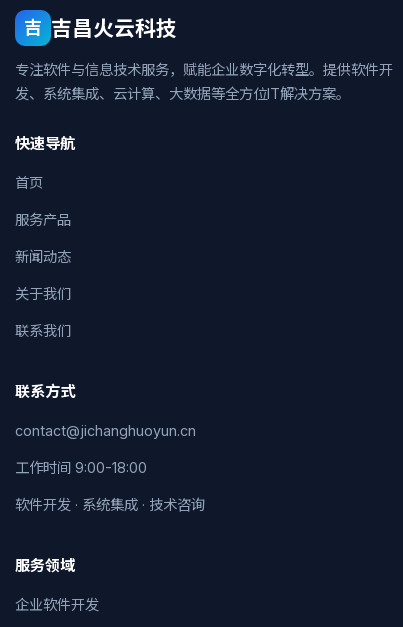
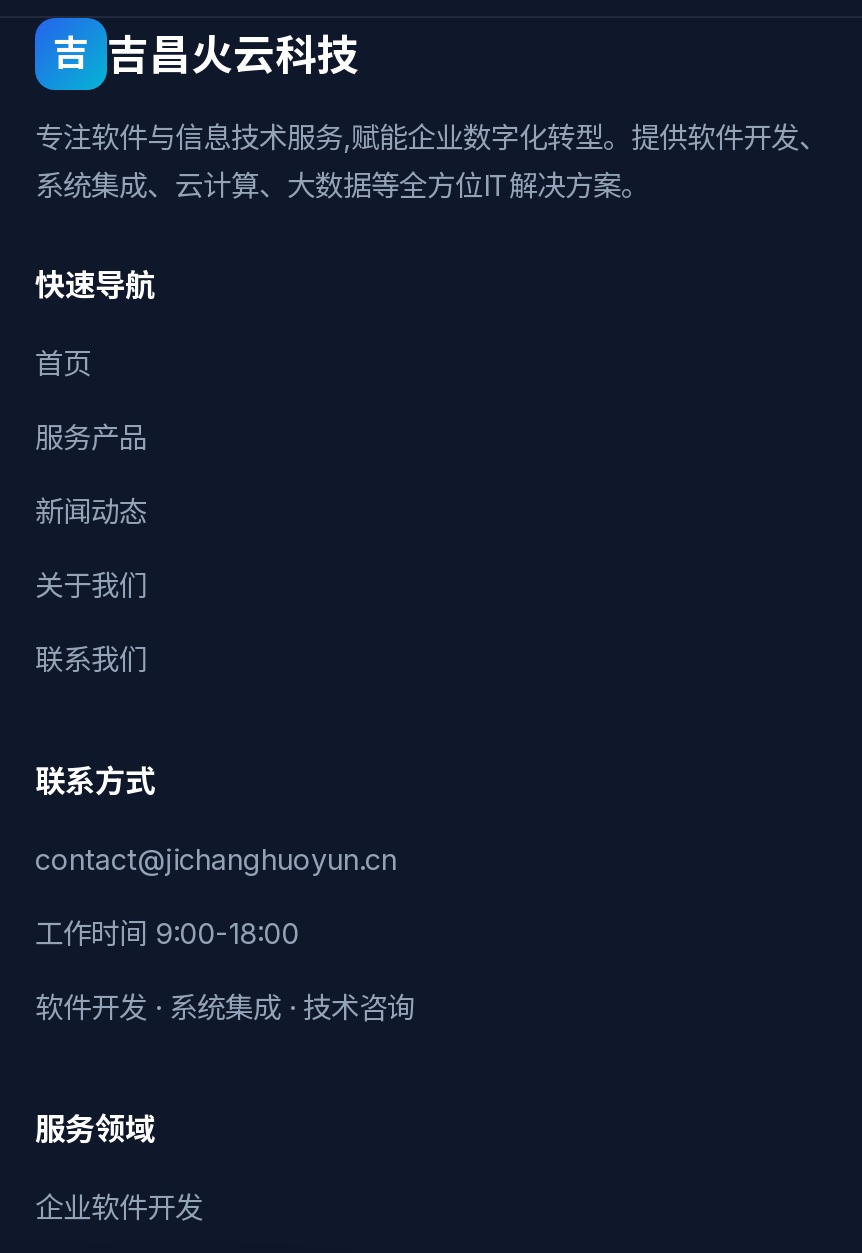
- 专注软件与信息技术服务，赋能企业数字化转型。提供软件开
- 发、系统集成、云计算、大数据等全方位IT解决方案。
+ 专注软件与信息技术服务,赋能企业数字化转型。提供软件开发、
+ 系统集成、云计算、大数据等全方位IT解决方案。
